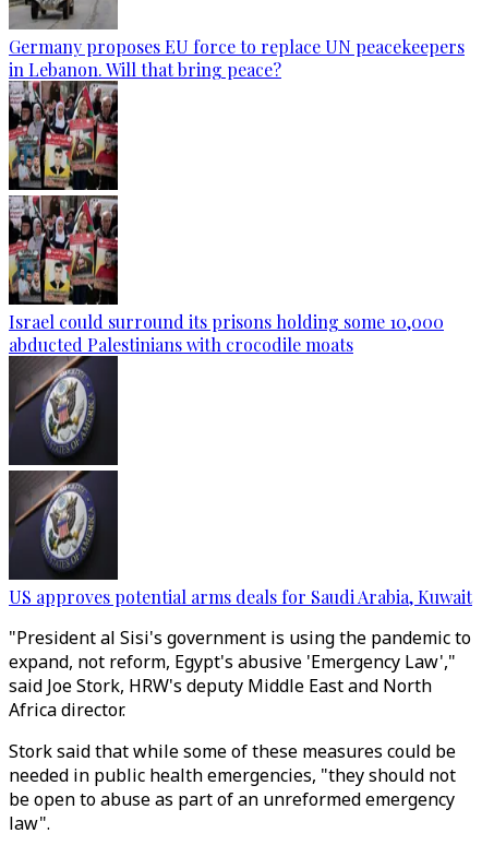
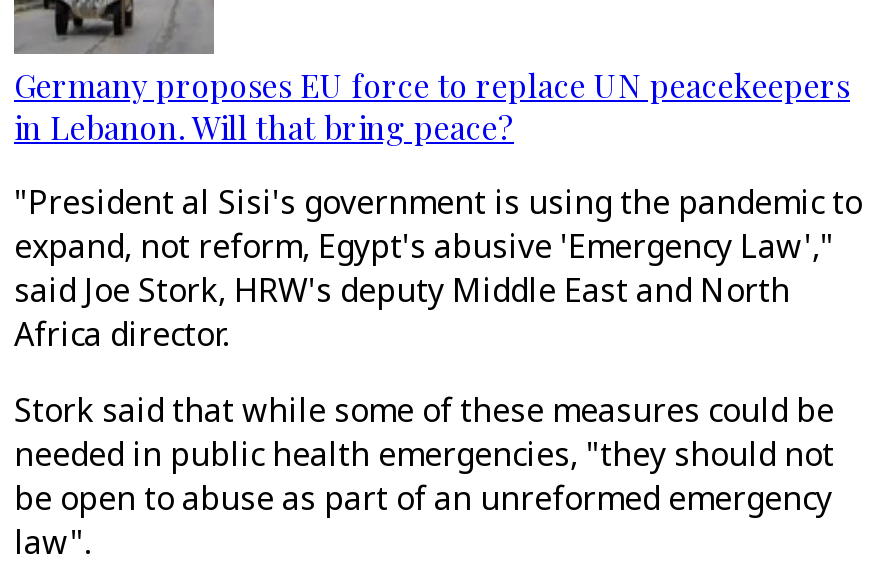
- [image]
- Israel could surround its prisons holding some 10,000
- abducted Palestinians with crocodile moats

- [image]
- US approves potential arms deals for Saudi Arabia, Kuwait
